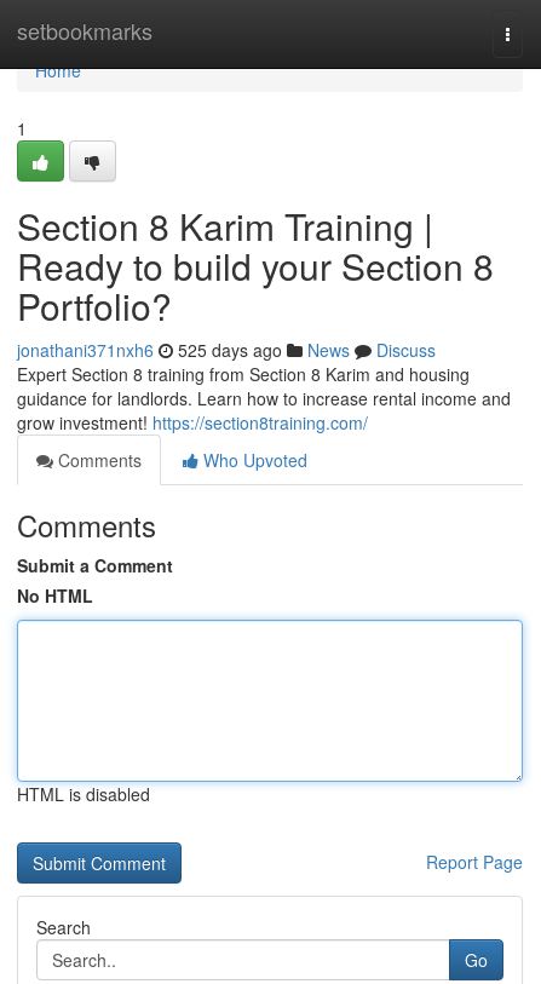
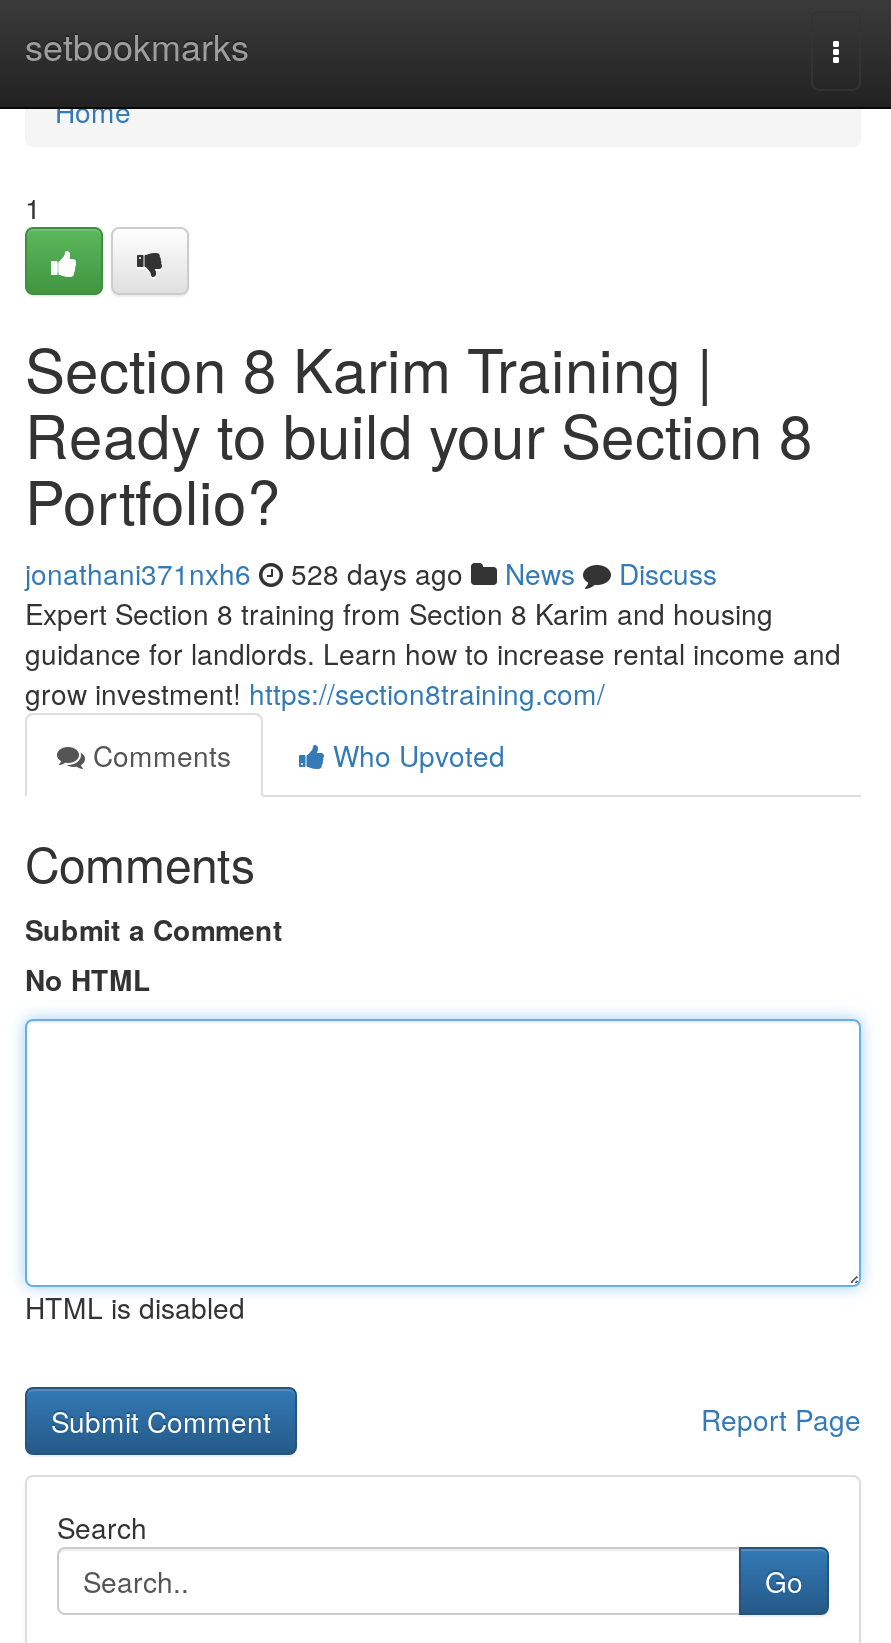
- jonathani371nxh6 525 days ago News Discuss
+ jonathani371nxh6 528 days ago News Discuss
